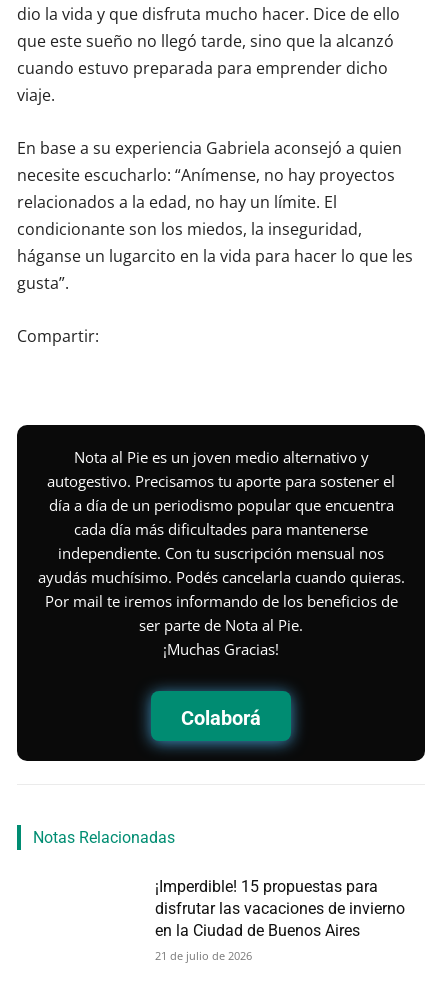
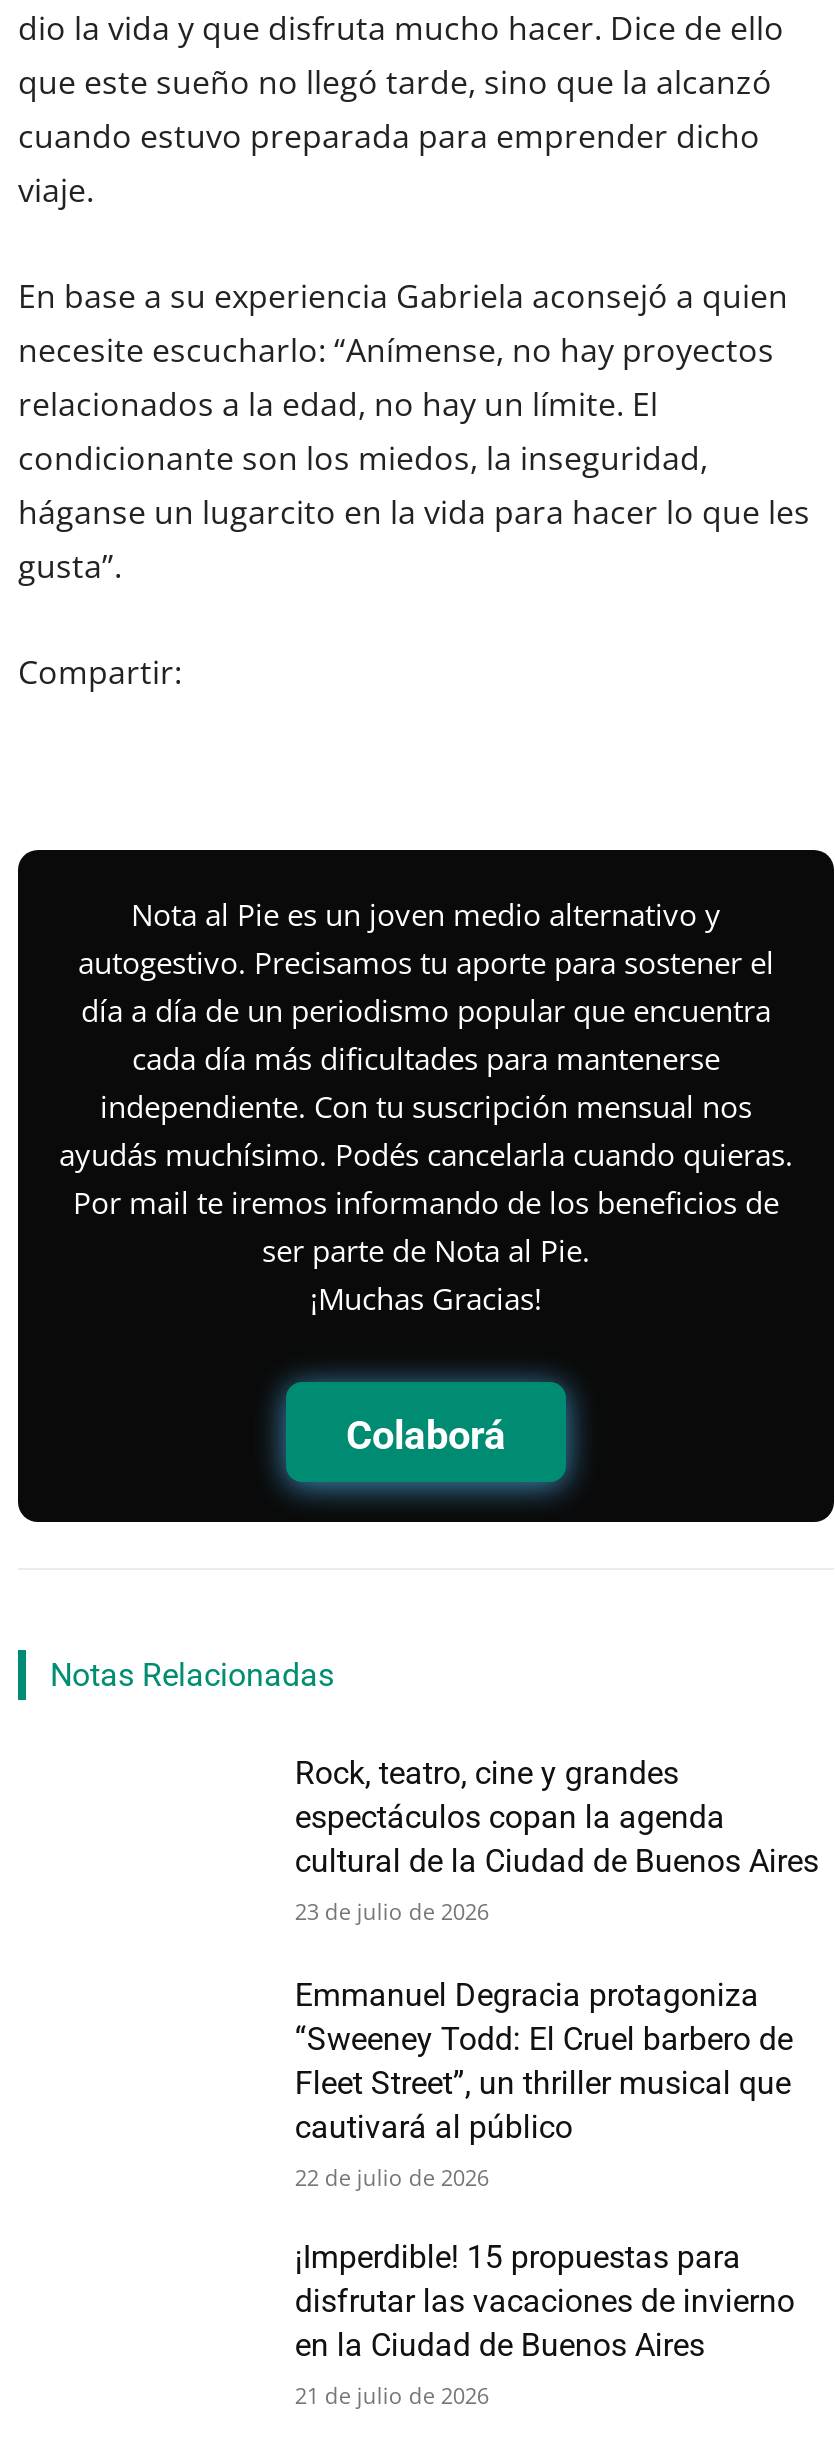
+ Rock, teatro, cine y grandes
+ espectáculos copan la agenda
+ cultural de la Ciudad de Buenos Aires
+ 23 de julio de 2026
+ Emmanuel Degracia protagoniza
+ “Sweeney Todd: El Cruel barbero de
+ Fleet Street”, un thriller musical que
+ cautivará al público
+ 22 de julio de 2026
